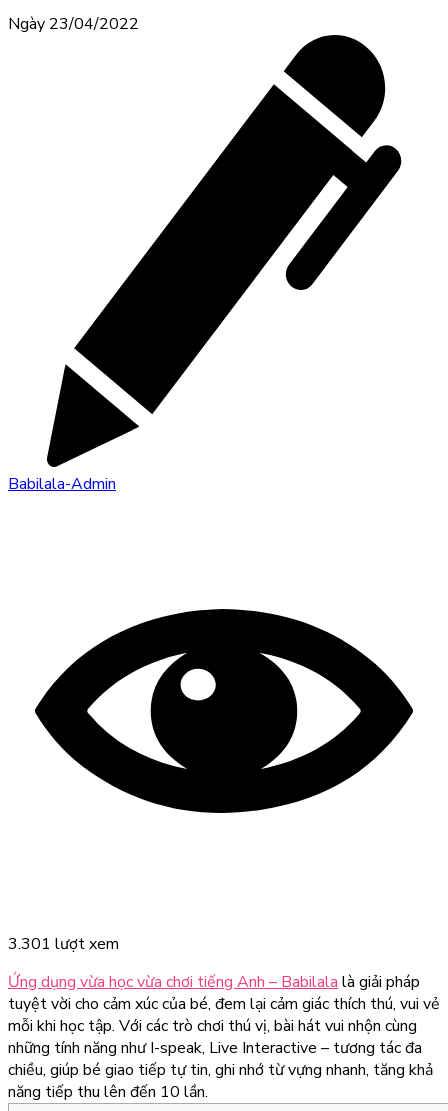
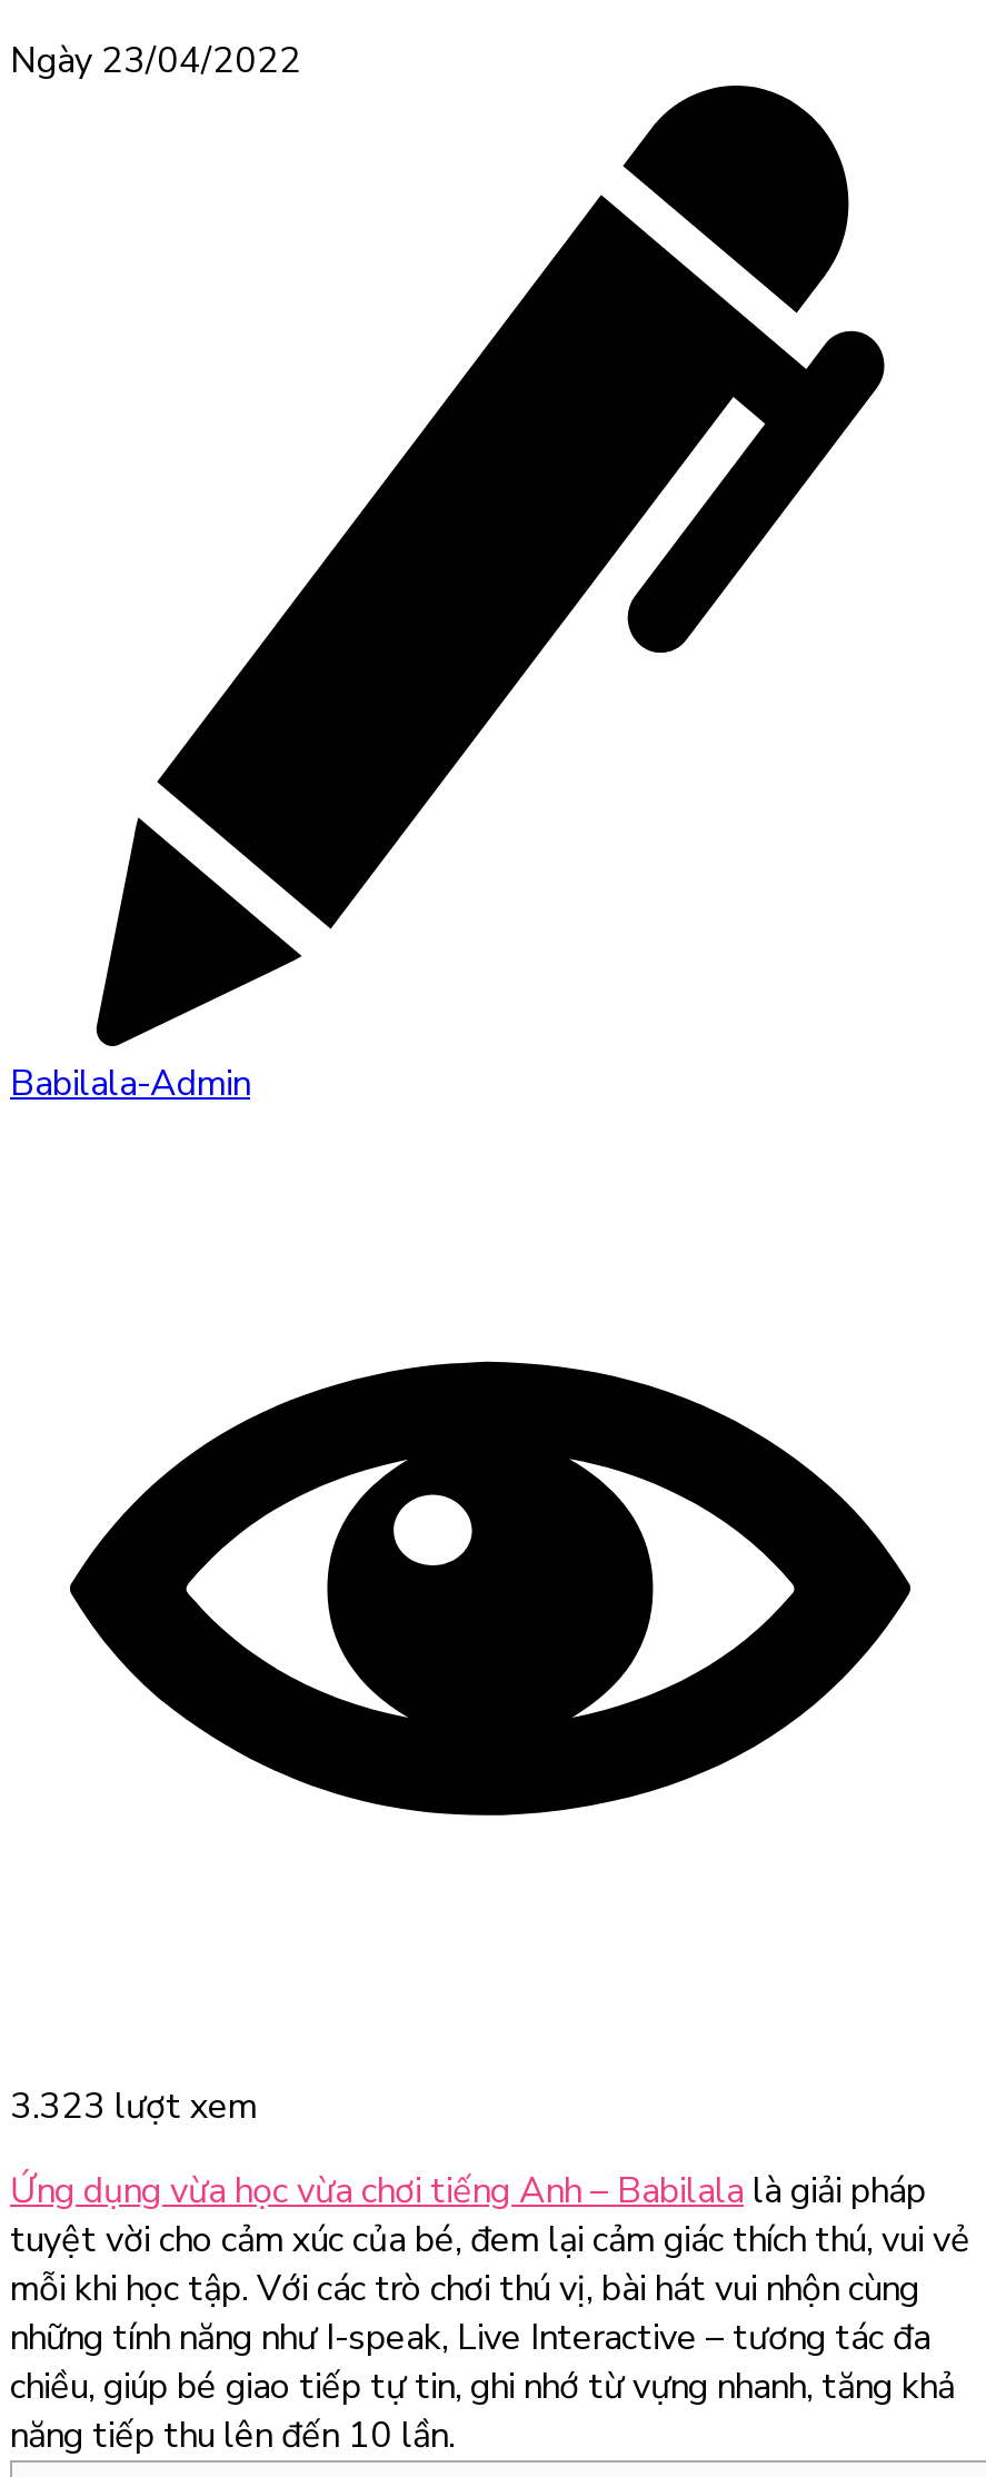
- 3.301 lượt xem
+ 3.323 lượt xem
